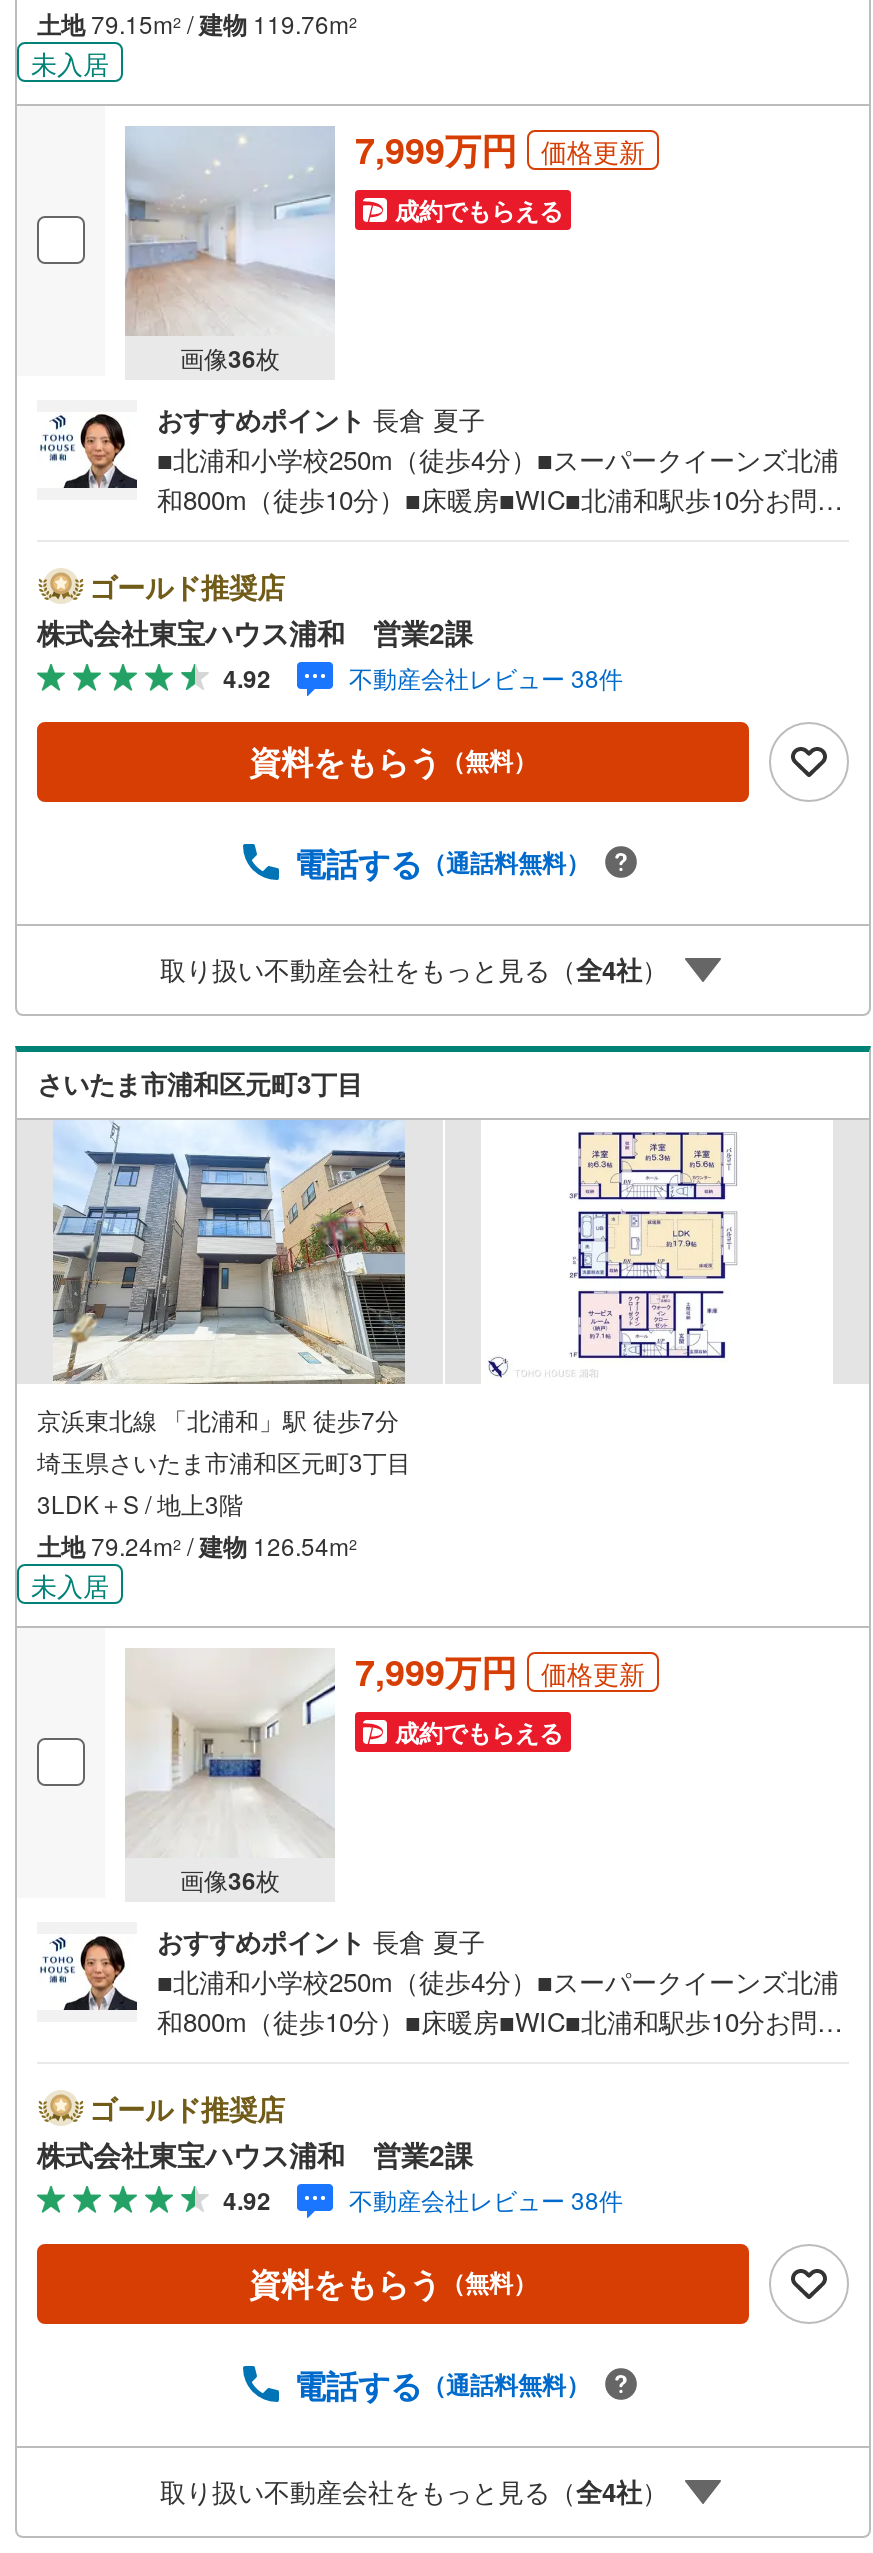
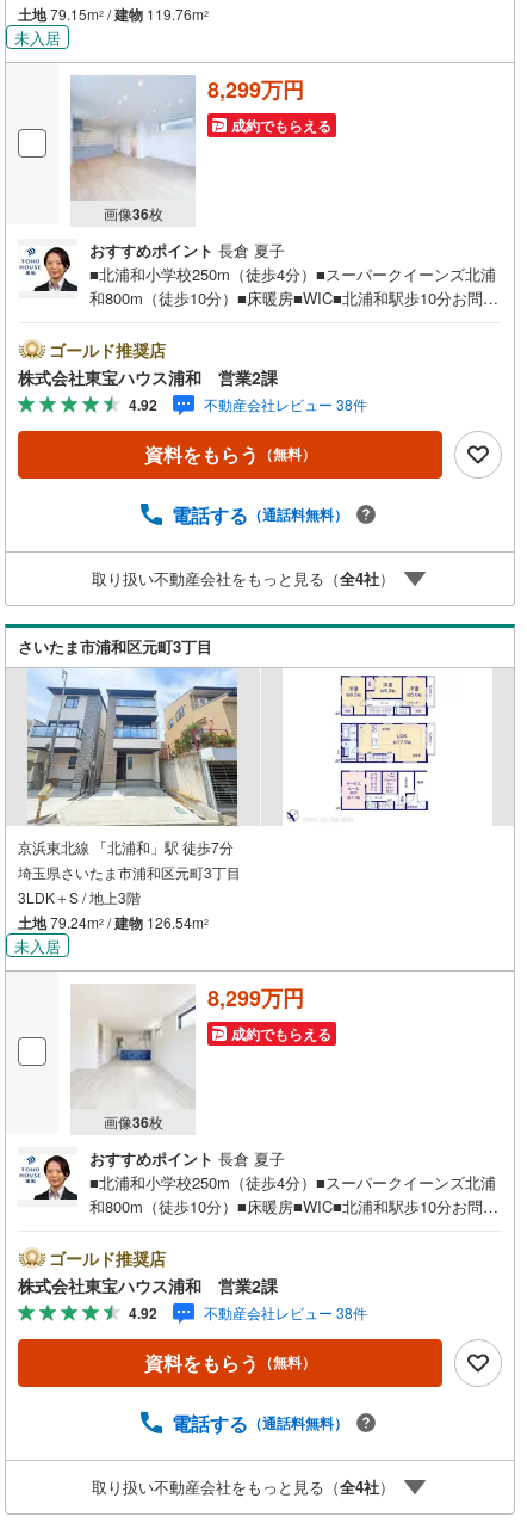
- 7,999万円
- 価格更新
+ 8,299万円

- 7,999万円
- 価格更新
+ 8,299万円
